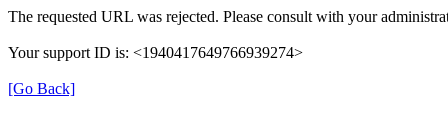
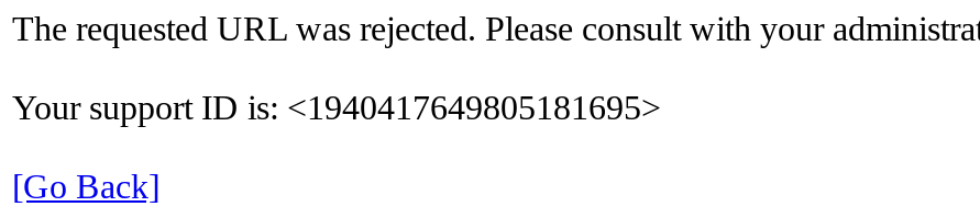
- Your support ID is: <1940417649766939274>
+ Your support ID is: <1940417649805181695>
